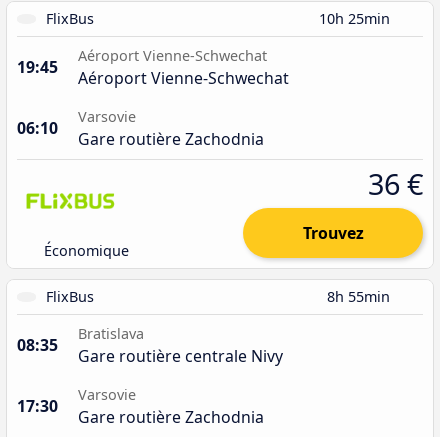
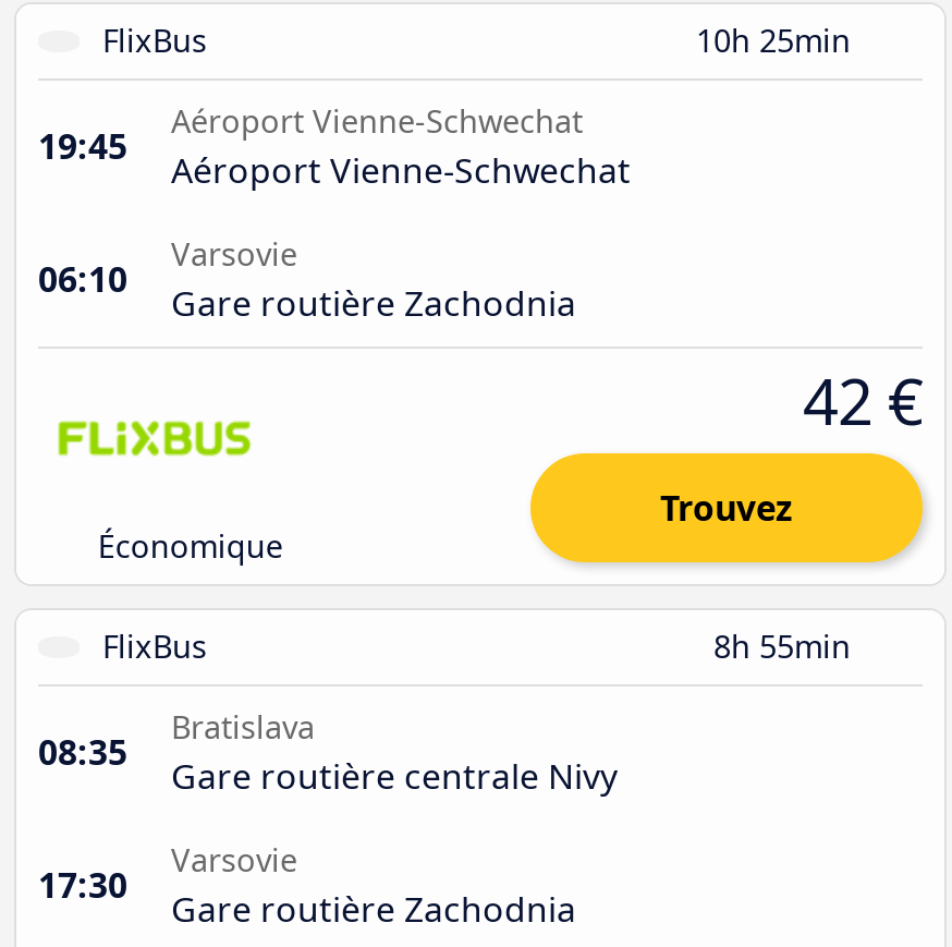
- 36 €
+ 42 €
